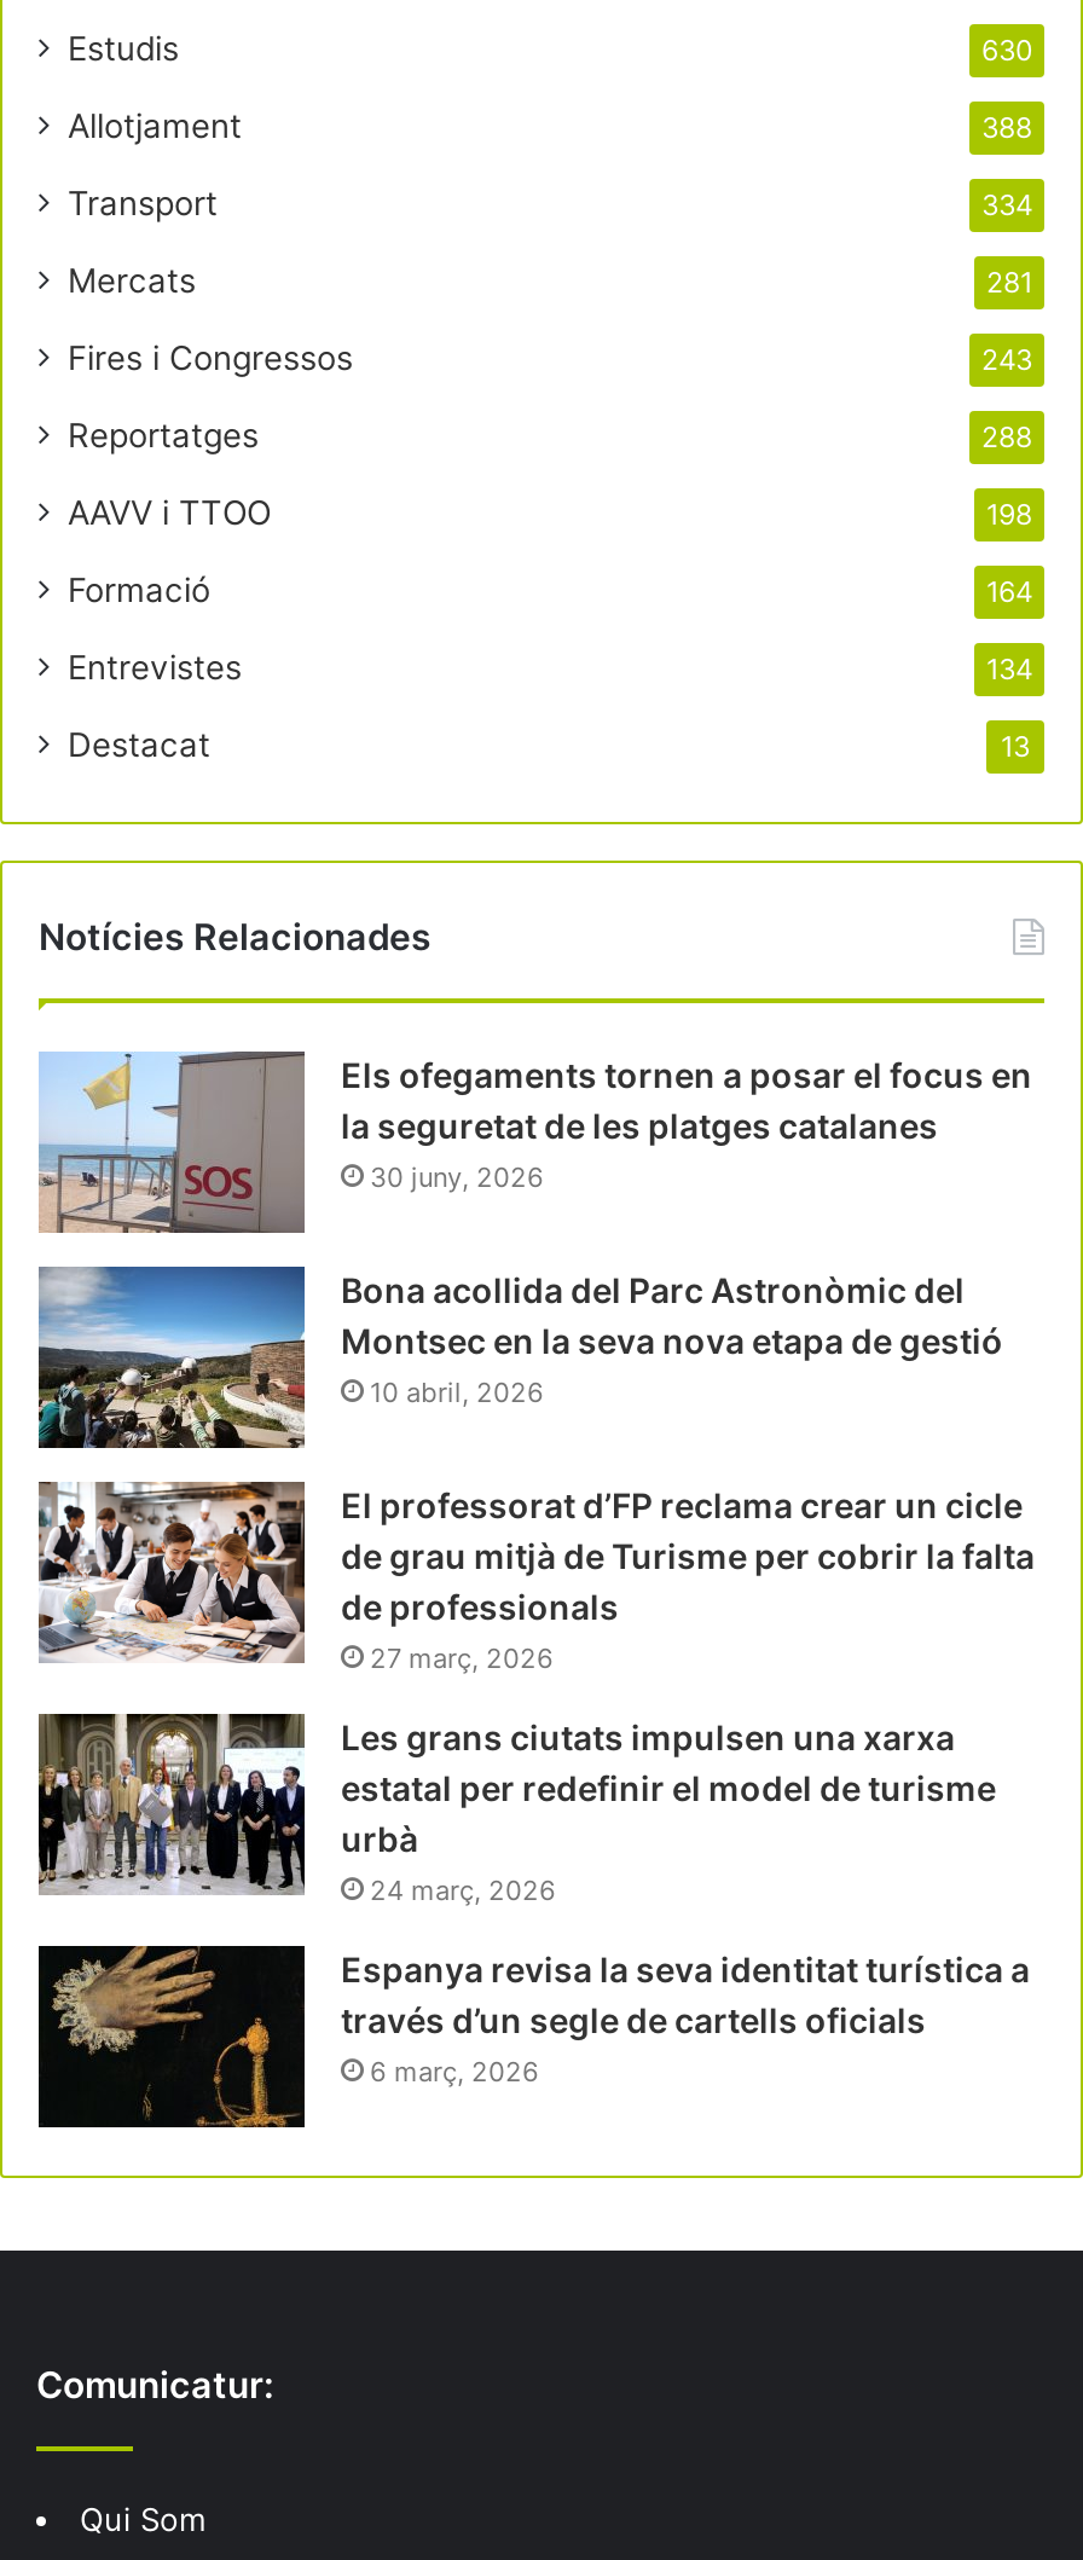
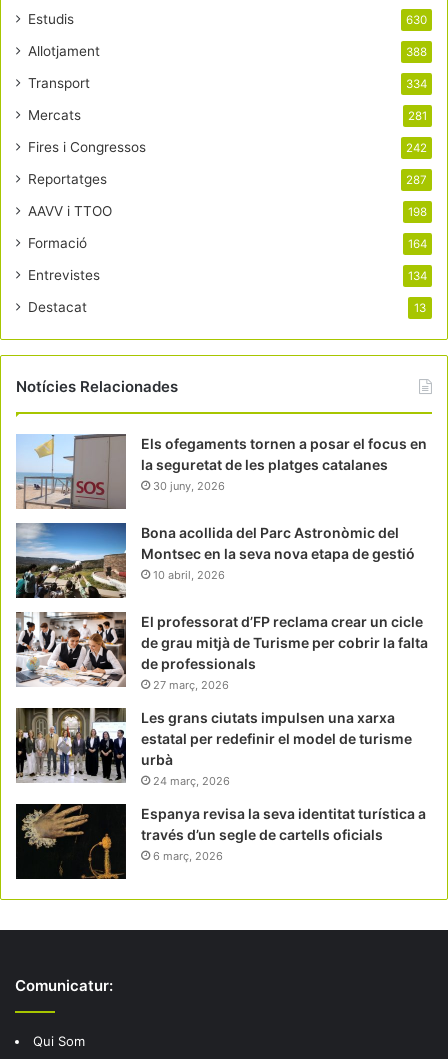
- 243
+ 242

- 288
+ 287
